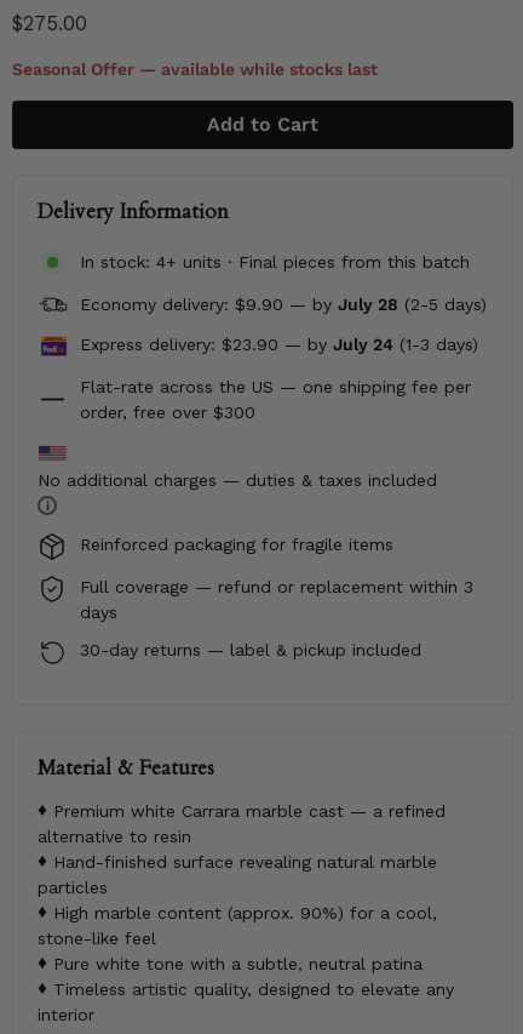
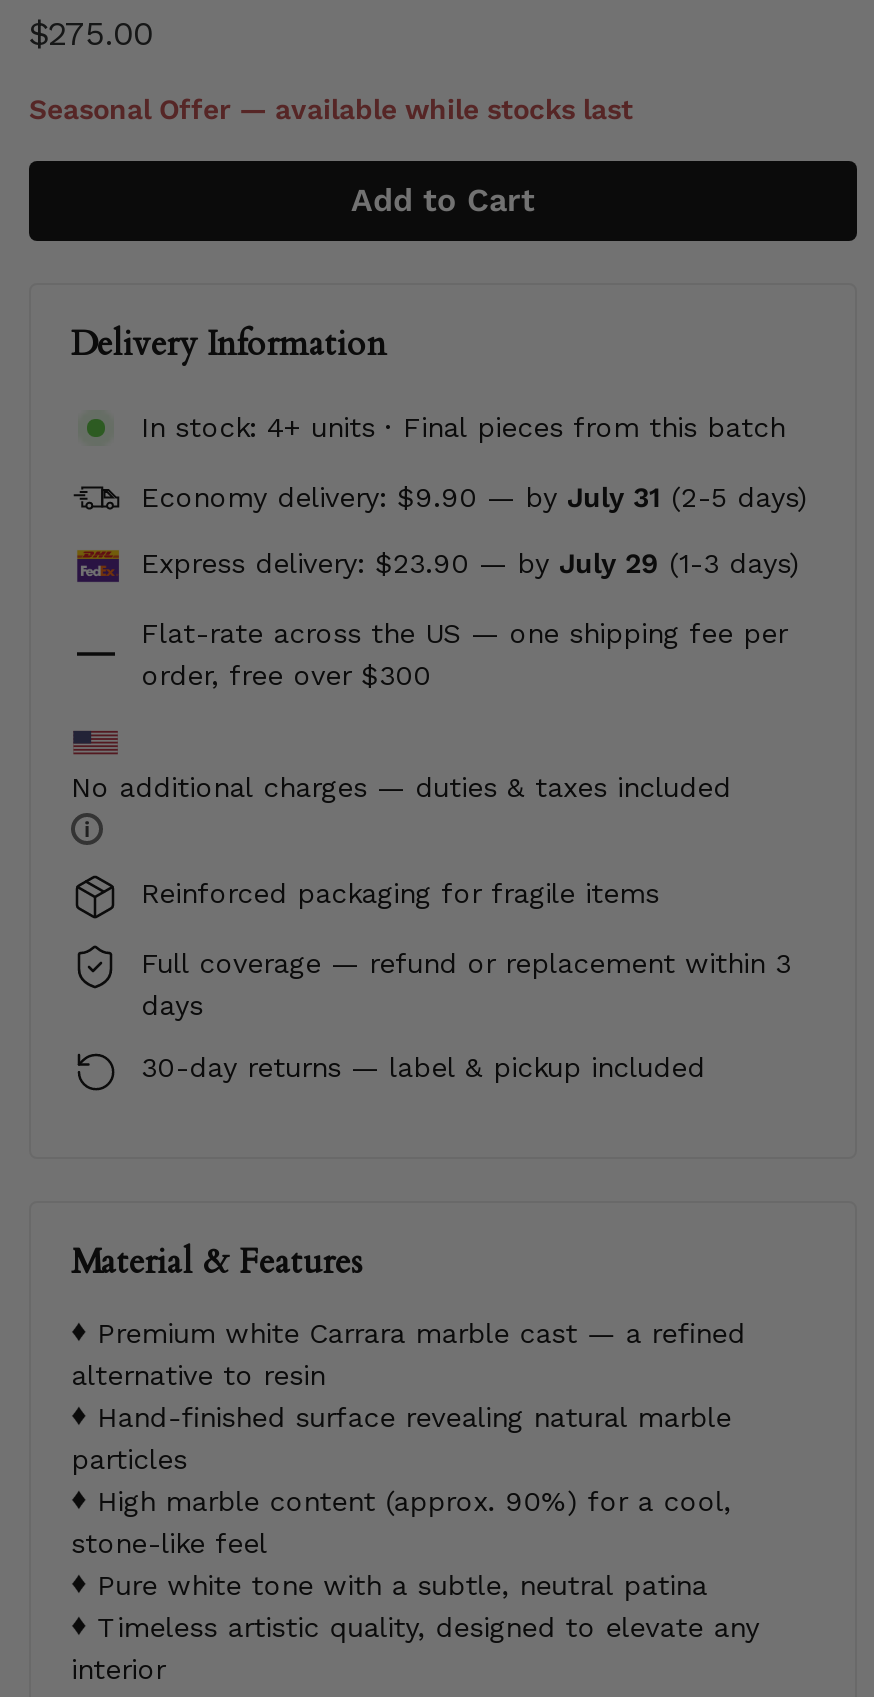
- Economy delivery: $9.90 — by July 28 (2-5 days)
+ Economy delivery: $9.90 — by July 31 (2-5 days)

- Express delivery: $23.90 — by July 24 (1-3 days)
+ Express delivery: $23.90 — by July 29 (1-3 days)
